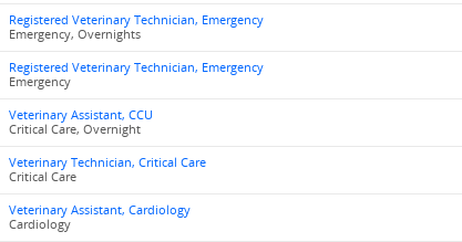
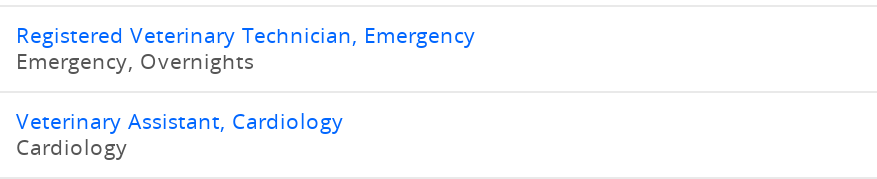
- Registered Veterinary Technician, Emergency
- Emergency
- Veterinary Assistant, CCU
- Critical Care, Overnight
- Veterinary Technician, Critical Care
- Critical Care
